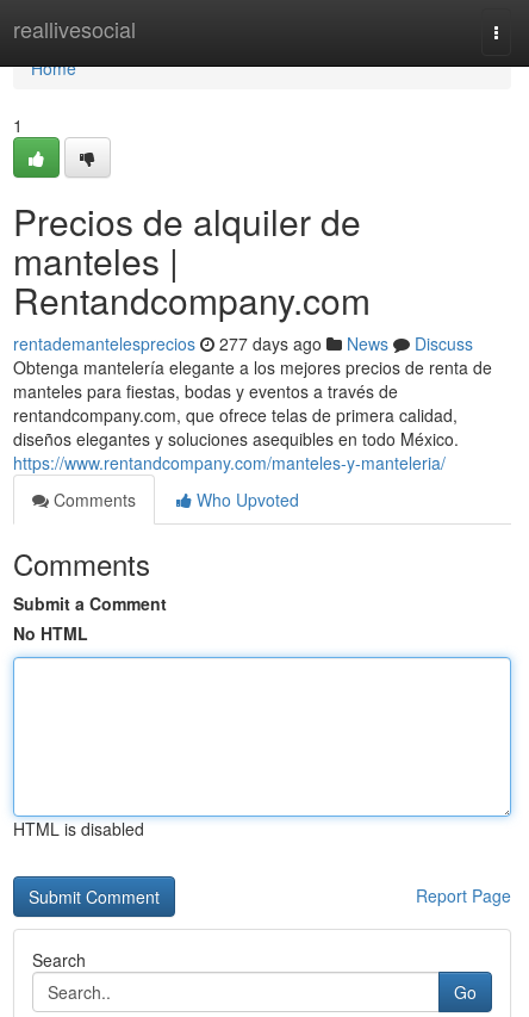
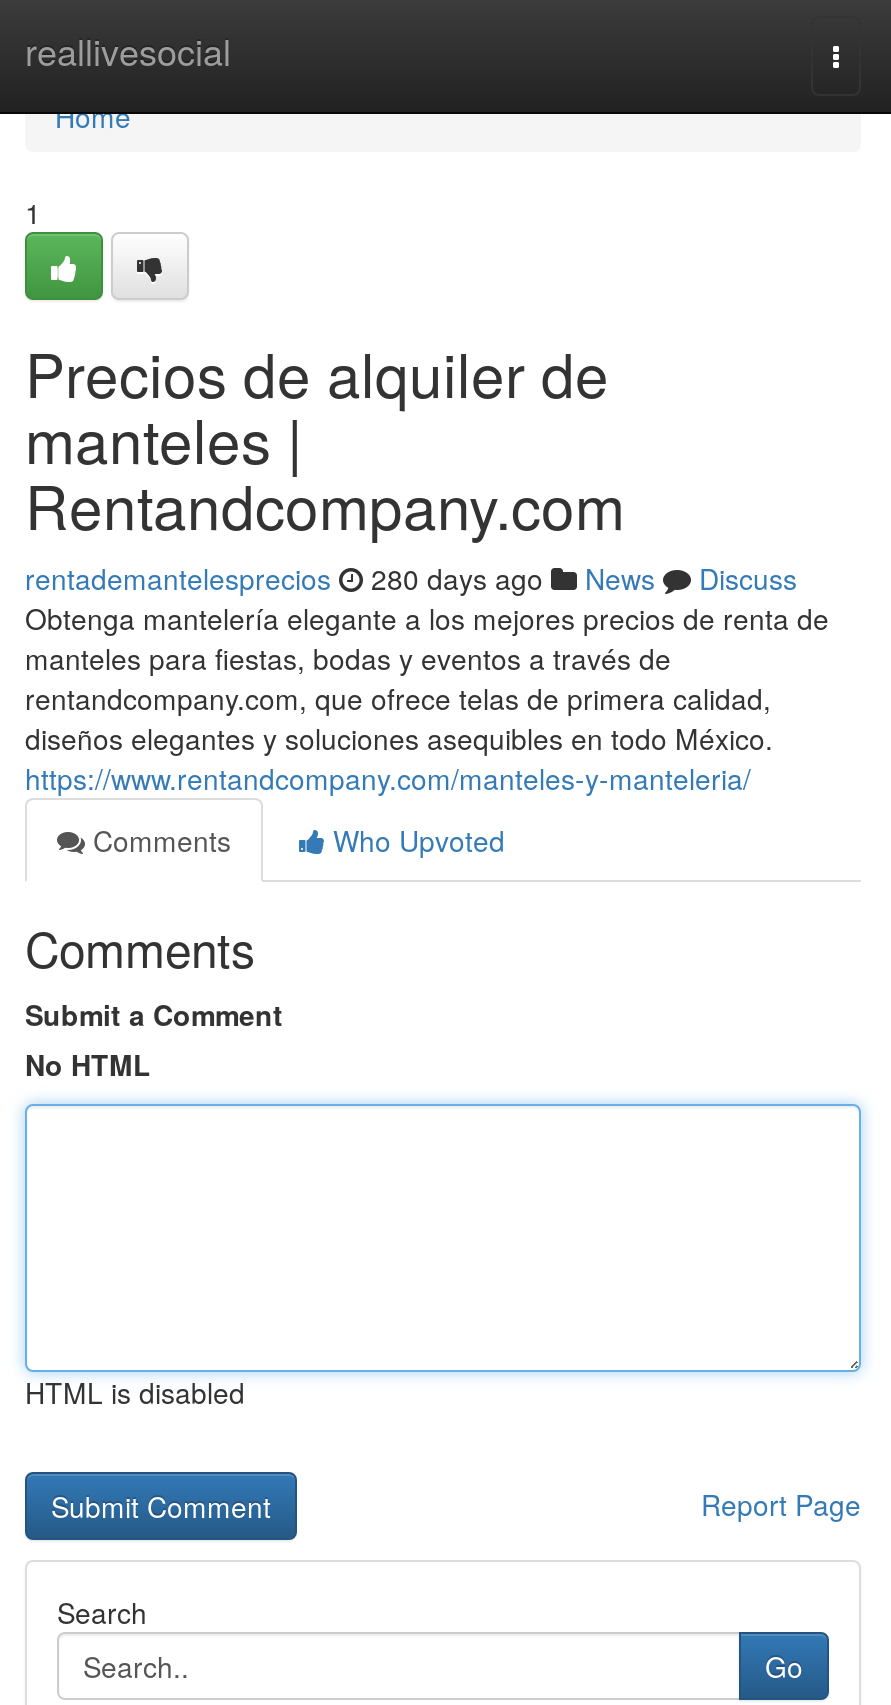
- rentademantelesprecios 277 days ago News Discuss
+ rentademantelesprecios 280 days ago News Discuss
